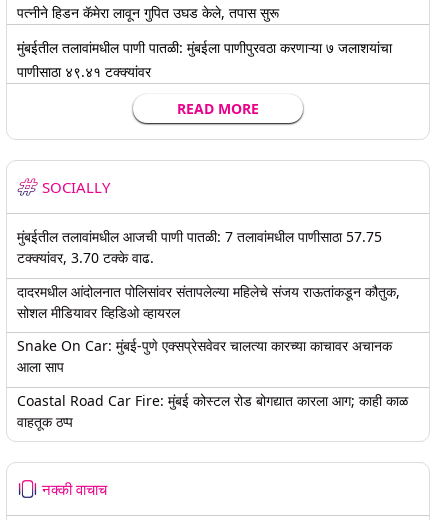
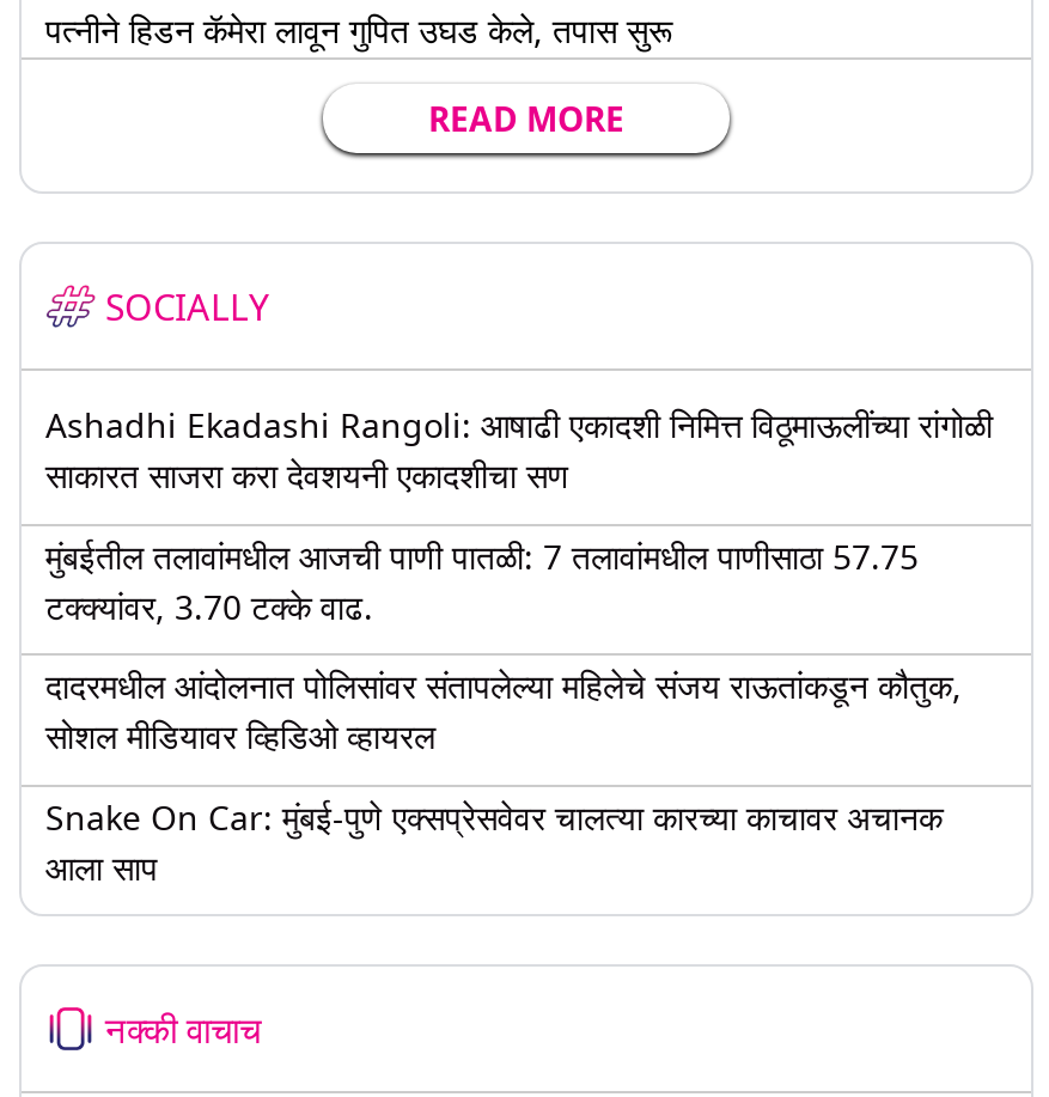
- मुंबईतील तलावांमधील पाणी पातळी: मुंबईला पाणीपुरवठा करणाऱ्या ७ जलाशयांचा
- पाणीसाठा ४९.४१ टक्क्यांवर

+ Ashadhi Ekadashi Rangoli: आषाढी एकादशी निमित्त विठूमाऊलींच्या रांगोळी
+ साकारत साजरा करा देवशयनी एकादशीचा सण

- Coastal Road Car Fire: मुंबई कोस्टल रोड बोगद्यात कारला आग; काही काळ
- वाहतूक ठप्प
